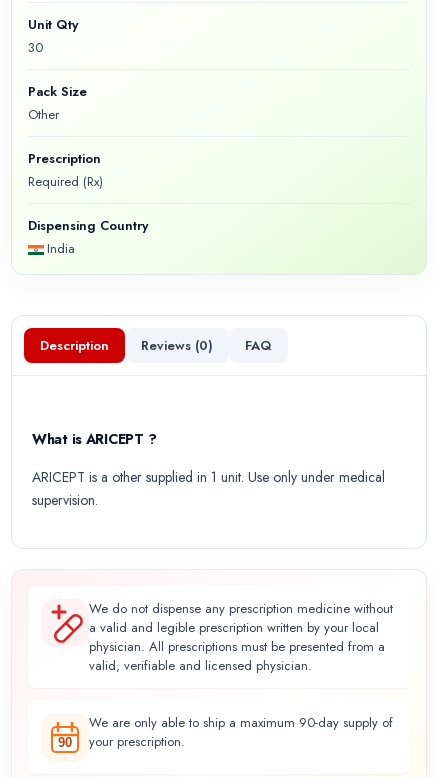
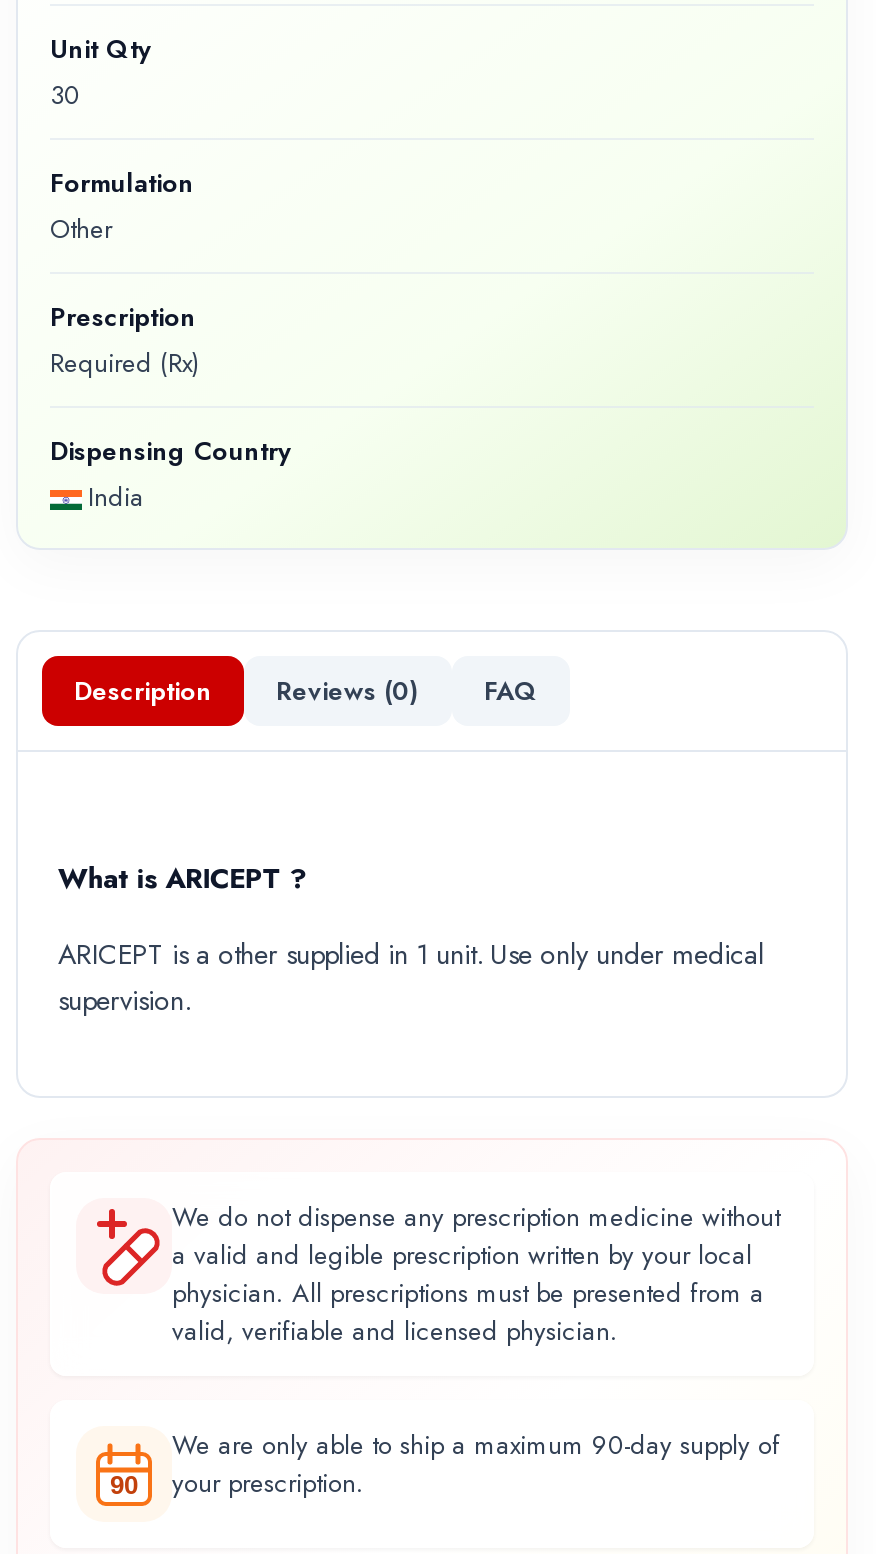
- Pack Size
+ Formulation
